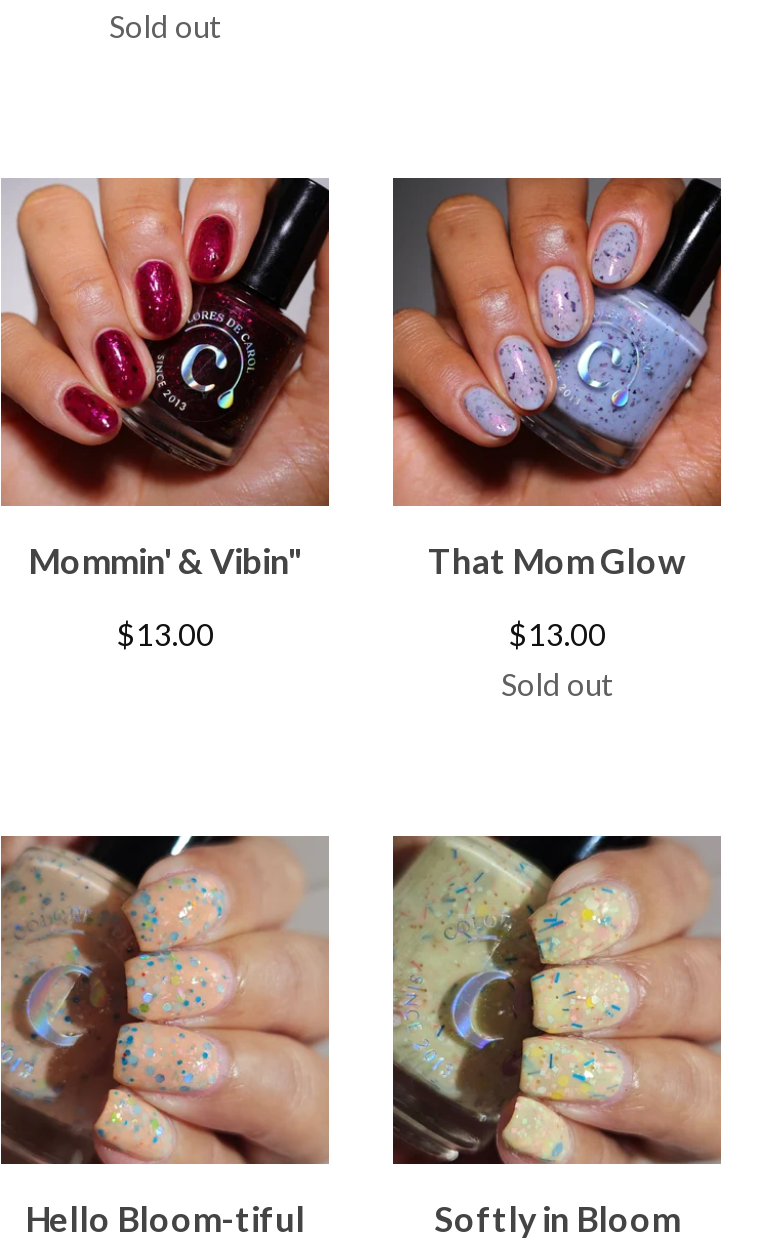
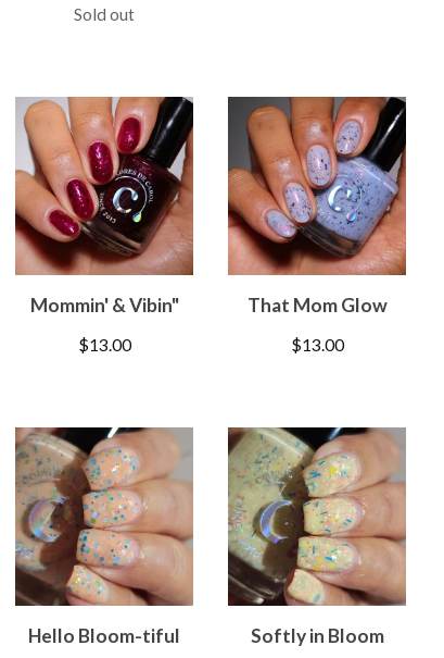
- Sold out
